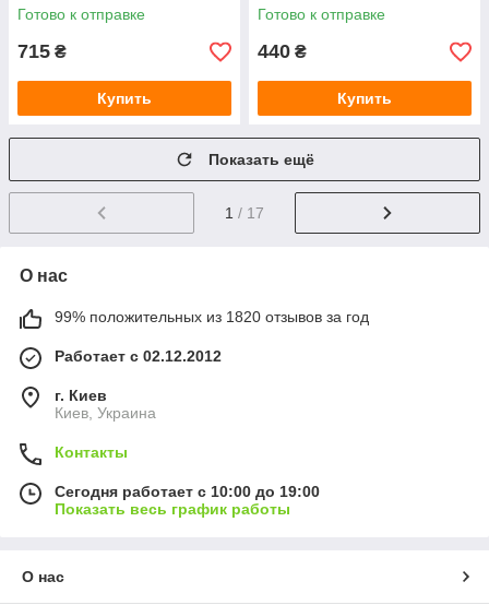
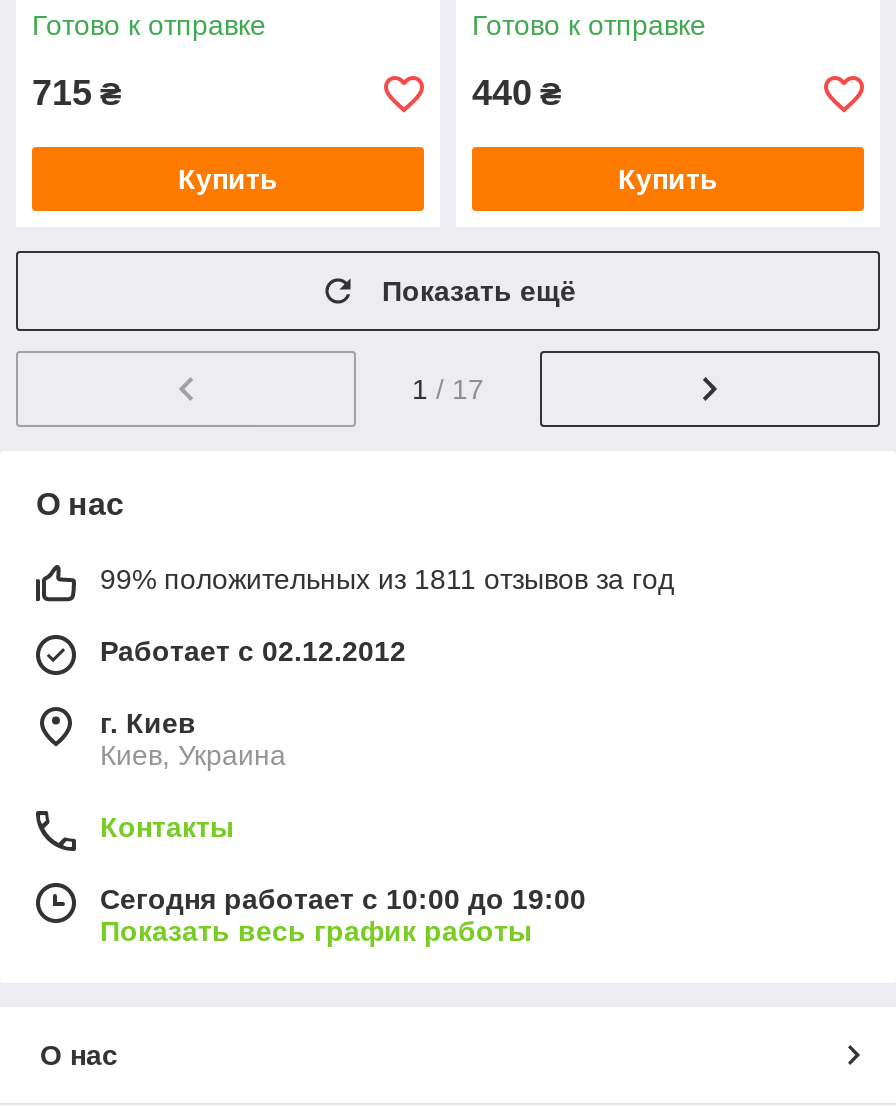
- 99% положительных из 1820 отзывов за год
+ 99% положительных из 1811 отзывов за год
